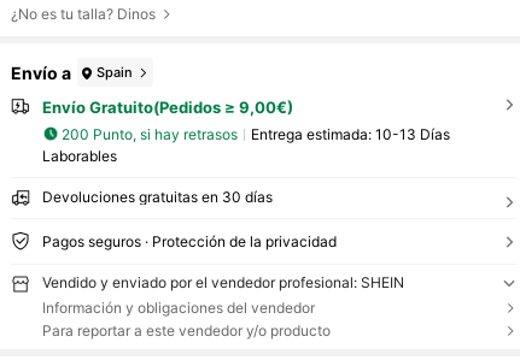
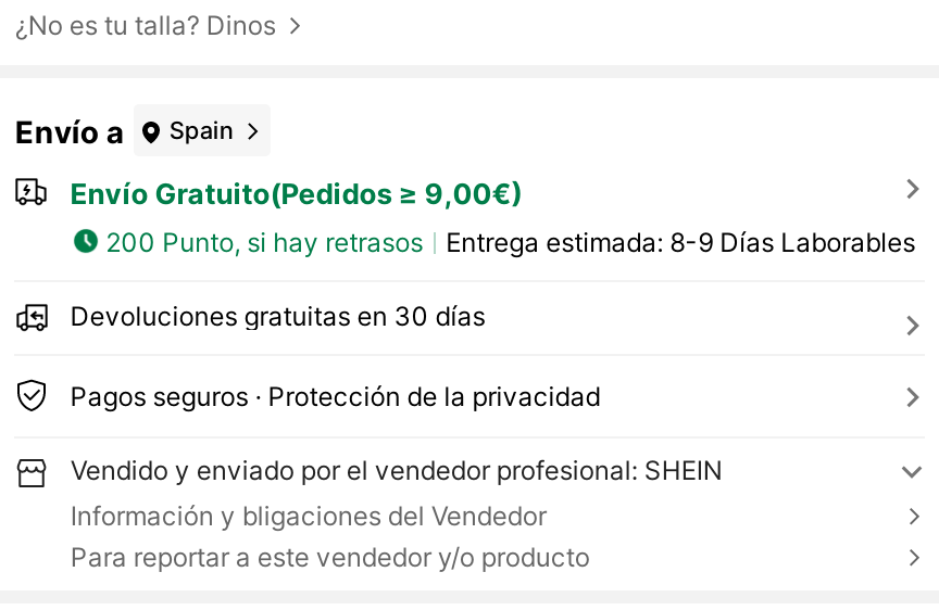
- Entrega estimada: 10-13 Días
- Laborables
+ Entrega estimada: 8-9 Días Laborables

- Información y obligaciones del vendedor
+ Información y bligaciones del Vendedor
